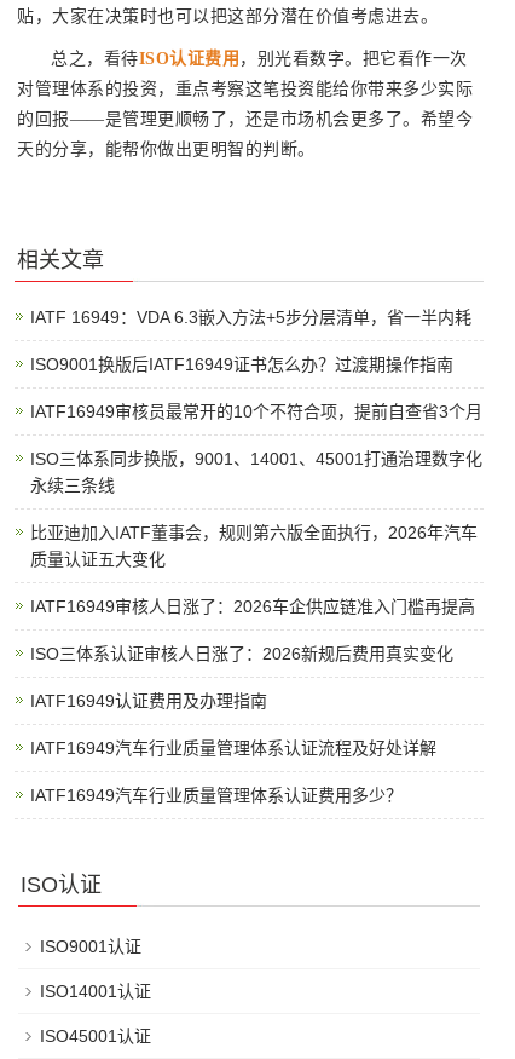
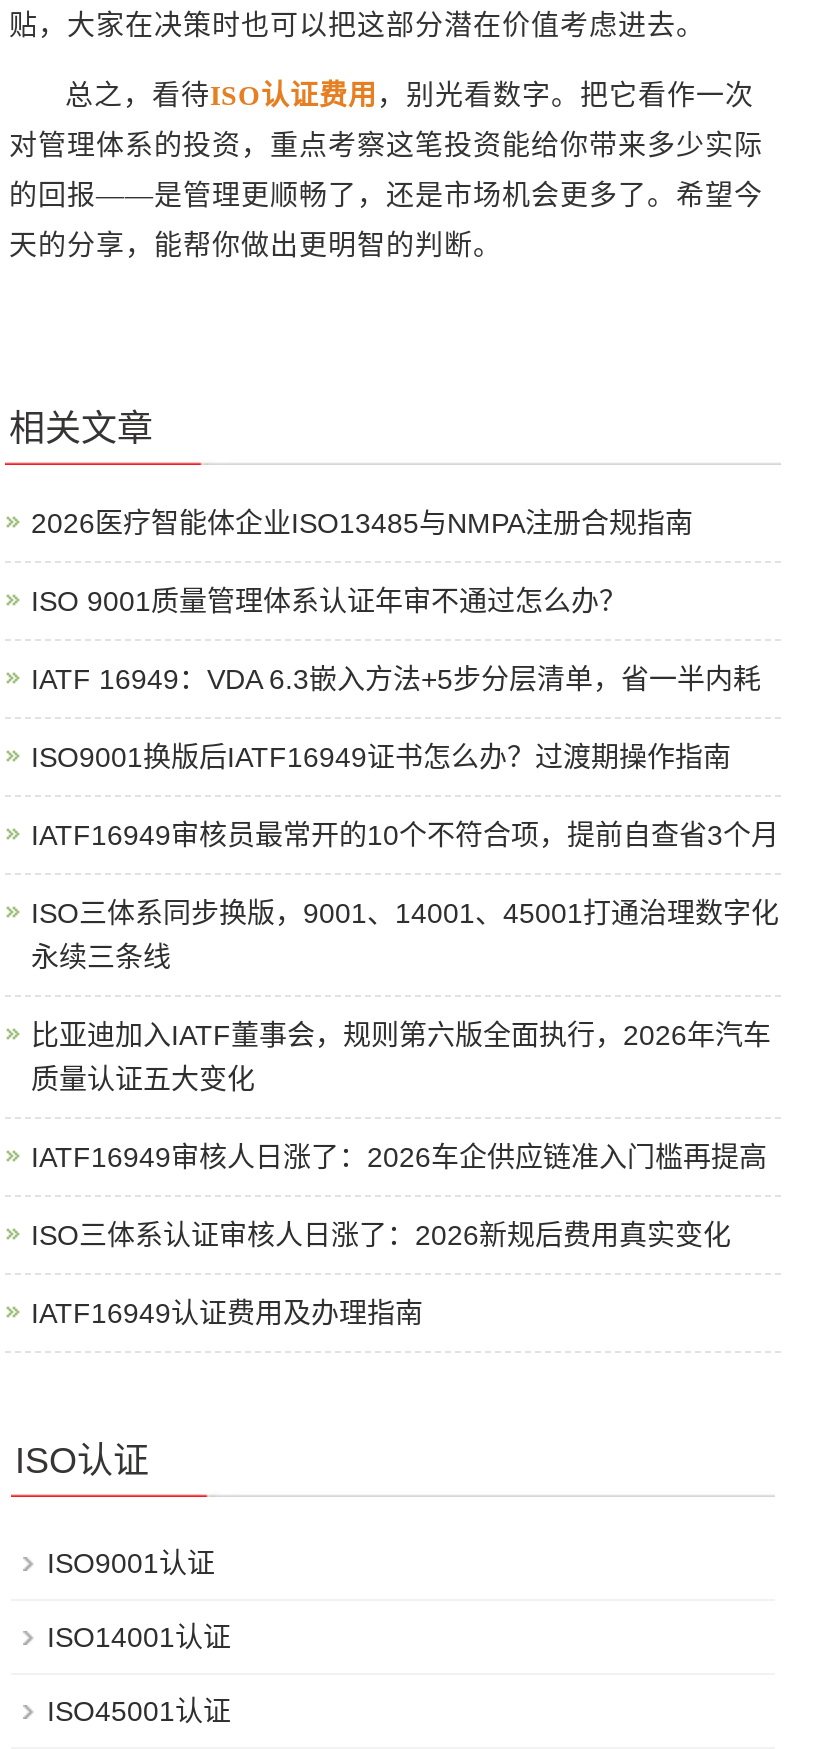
+ 2026医疗智能体企业ISO13485与NMPA注册合规指南
+ ISO 9001质量管理体系认证年审不通过怎么办？

moved down: IATF 16949：VDA 6.3嵌入方法+5步分层清单，省一半内耗 | ISO9001换版后IATF16949证书怎么办？过渡期操作指南 | IATF16949审核员最常开的10个不符合项，提前自查省3个月 | ... | ISO三体系认证审核人日涨了：2026新规后费用真实变化 | IATF16949认证费用及办理指南

- IATF16949汽车行业质量管理体系认证流程及好处详解
- IATF16949汽车行业质量管理体系认证费用多少？
